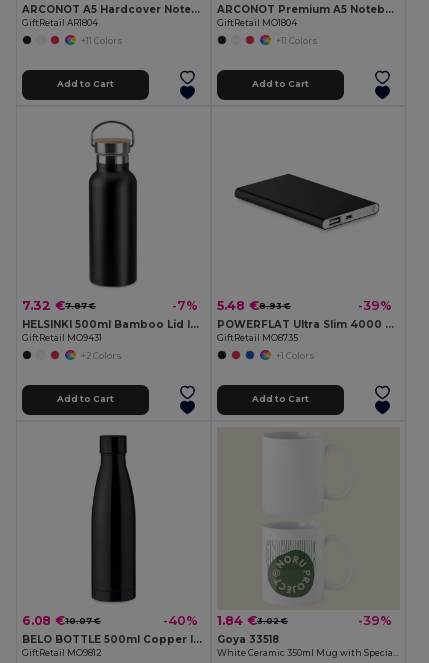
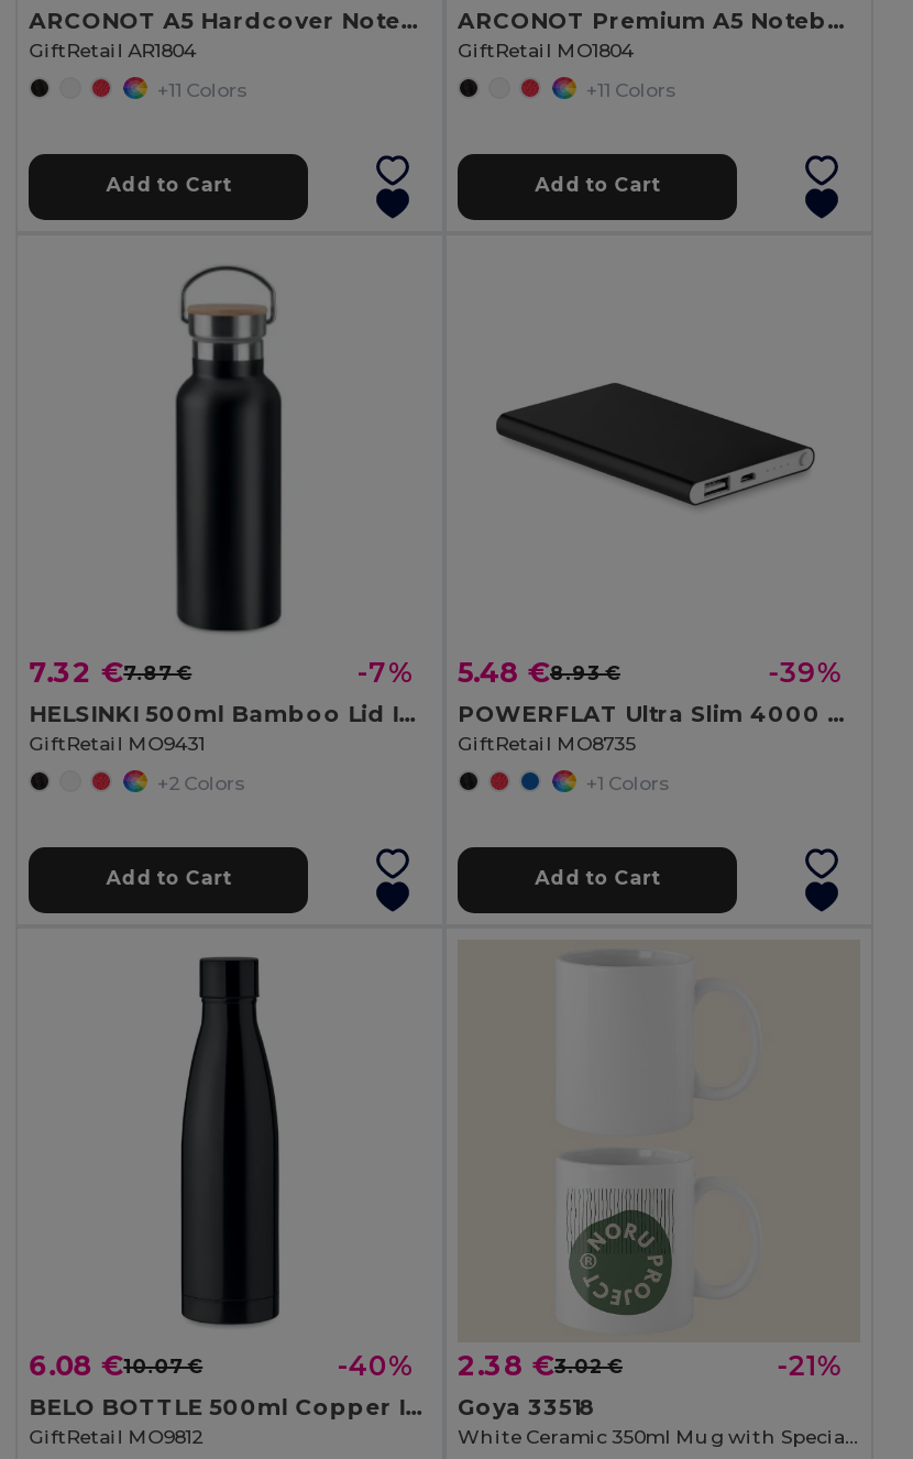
- -40% 1.84 €3.02 €
+ -40% 2.38 €3.02 €

- -39%
+ -21%
